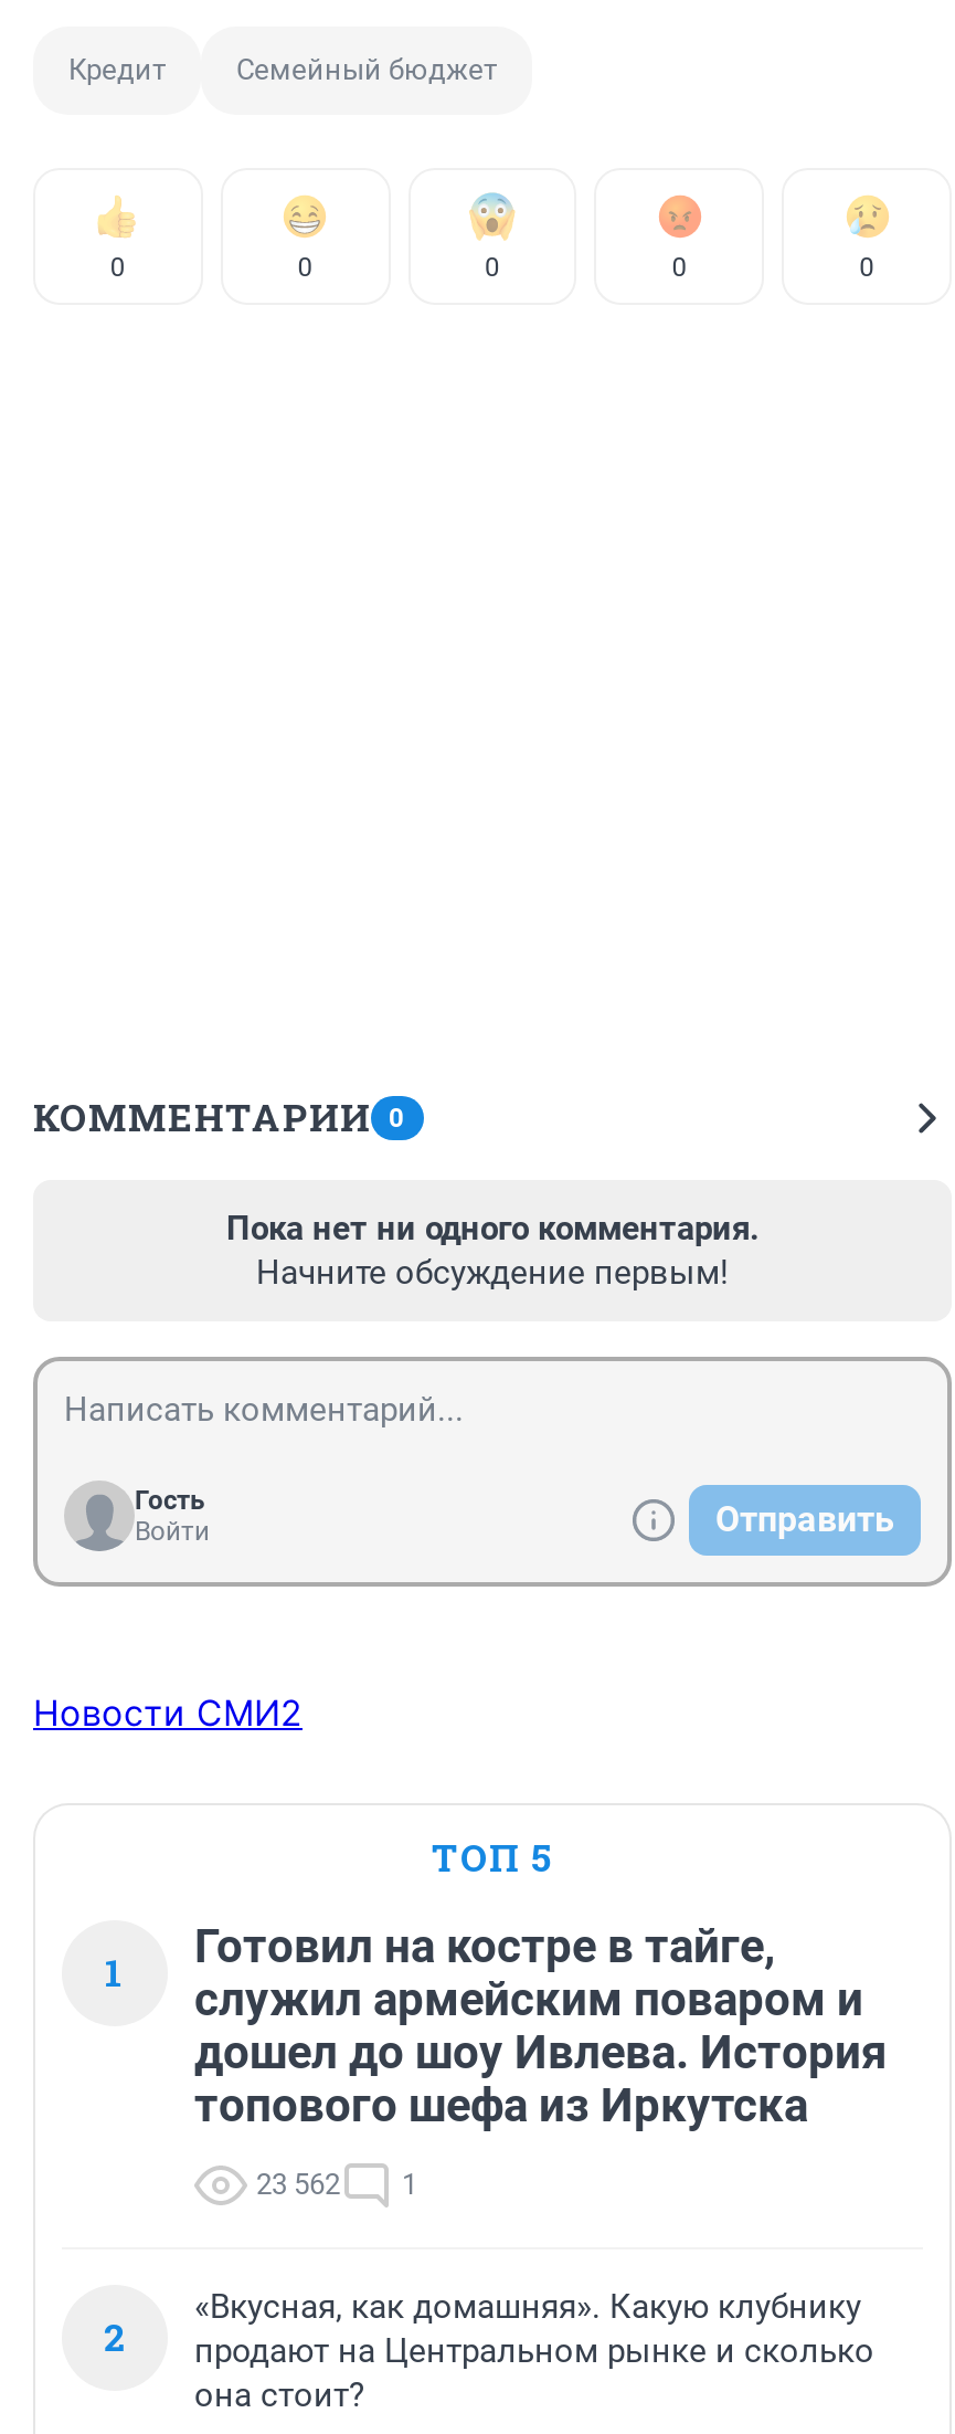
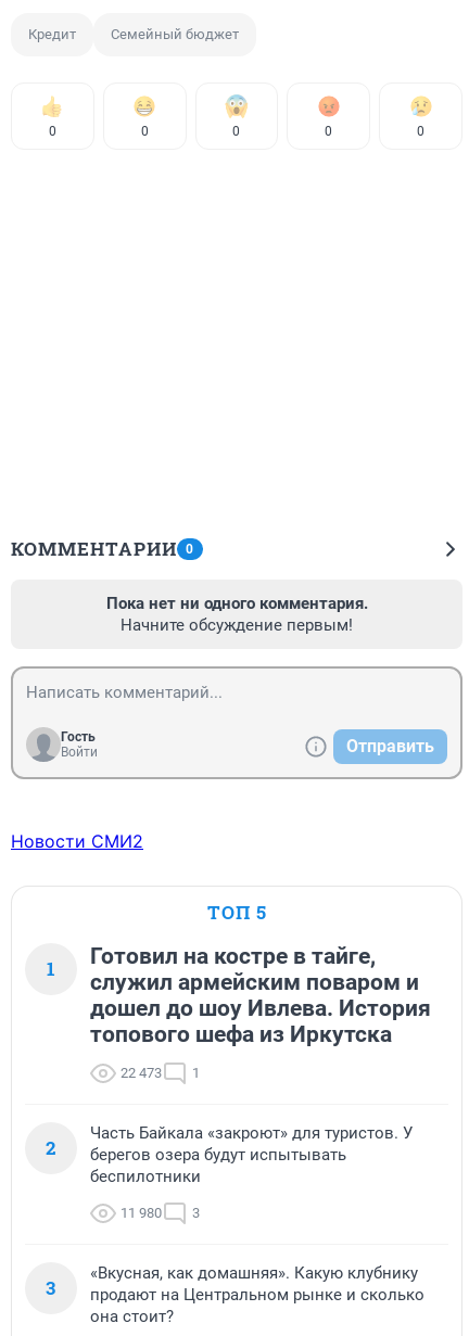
- 23 562 1
+ 22 473 1

+ Часть Байкала «закроют» для туристов. У
+ берегов озера будут испытывать
+ беспилотники
+ 11 980
+ 3
+ 3
